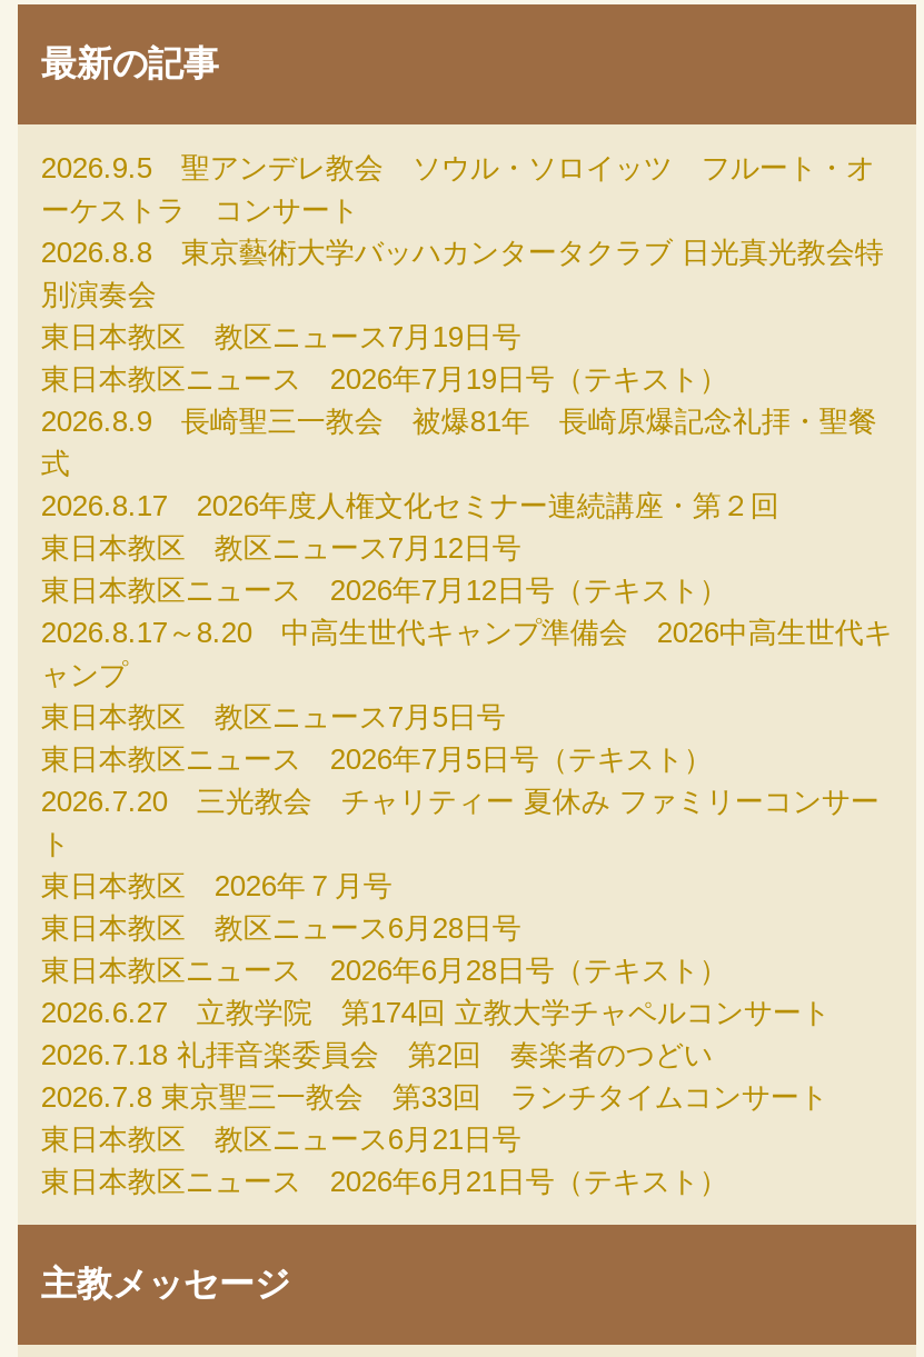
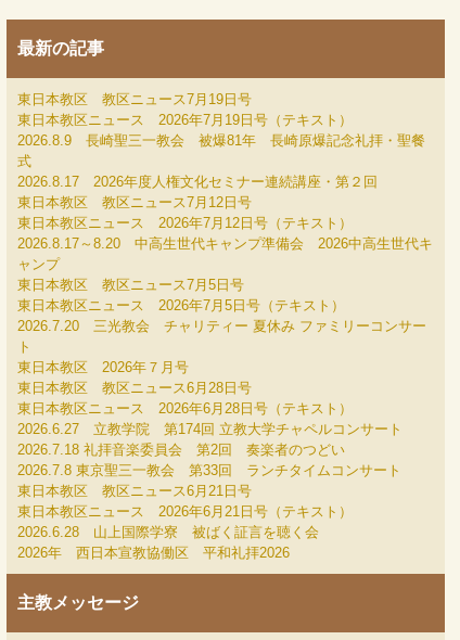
- 2026.9.5 聖アンデレ教会 ソウル・ソロイッツ フルート・オ
- ーケストラ コンサート
- 2026.8.8 東京藝術大学バッハカンタータクラブ 日光真光教会特
- 別演奏会

moved up: 東日本教区 教区ニュース7月19日号 | 東日本教区ニュース 2026年7月19日号（テキスト） | 2026.8.9 長崎聖三一教会 被爆81年 長崎原爆記念礼拝・聖餐 | ... | 東日本教区 教区ニュース6月21日号 | 東日本教区ニュース 2026年6月21日号（テキスト）

+ 2026.6.28 山上国際学寮 被ばく証言を聴く会
+ 2026年 西日本宣教協働区 平和礼拝2026
